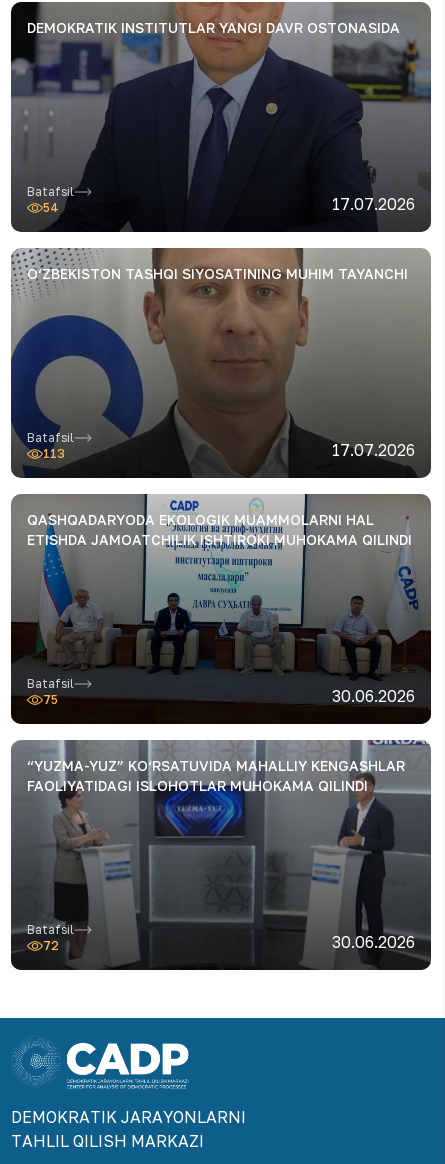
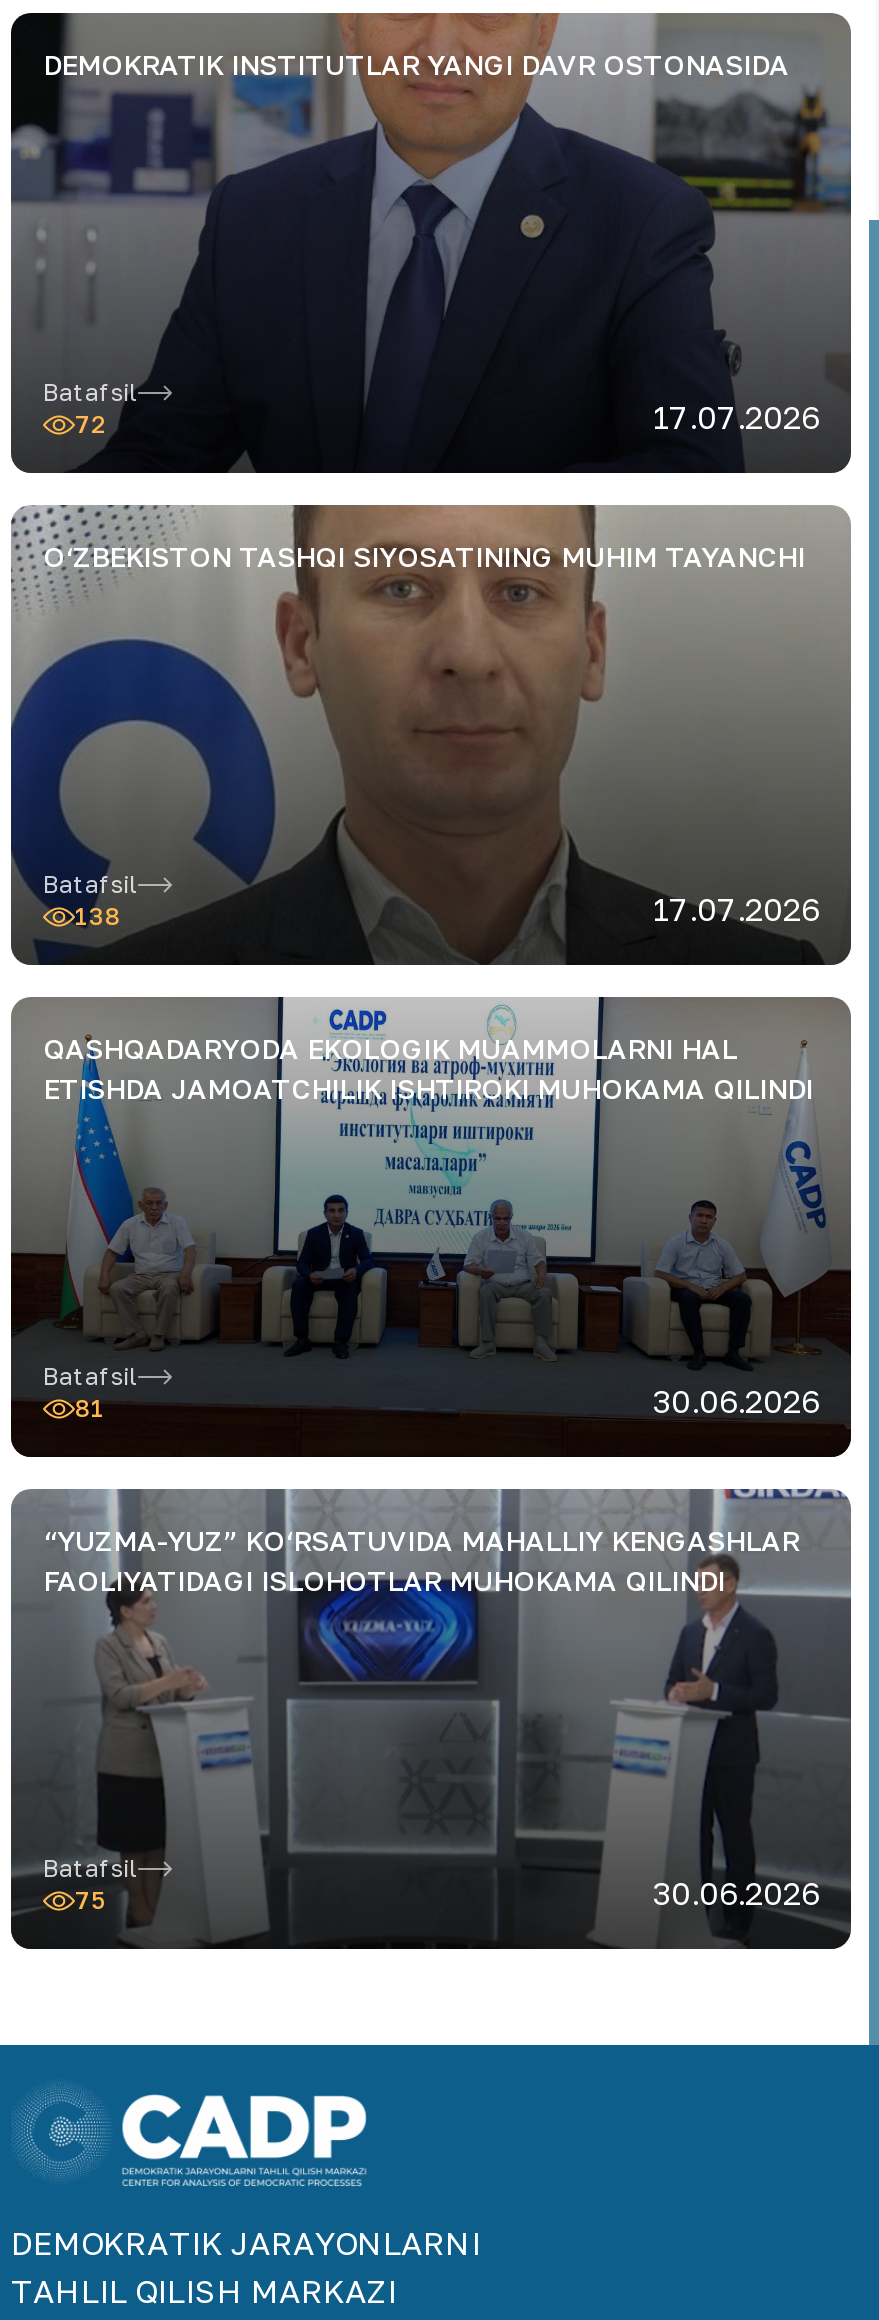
- 54
+ 72

- 113
+ 138

- 75
+ 81

- 72
+ 75
